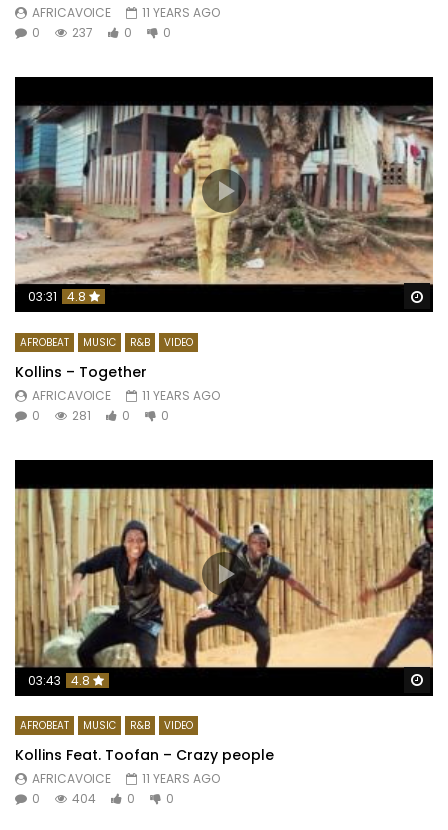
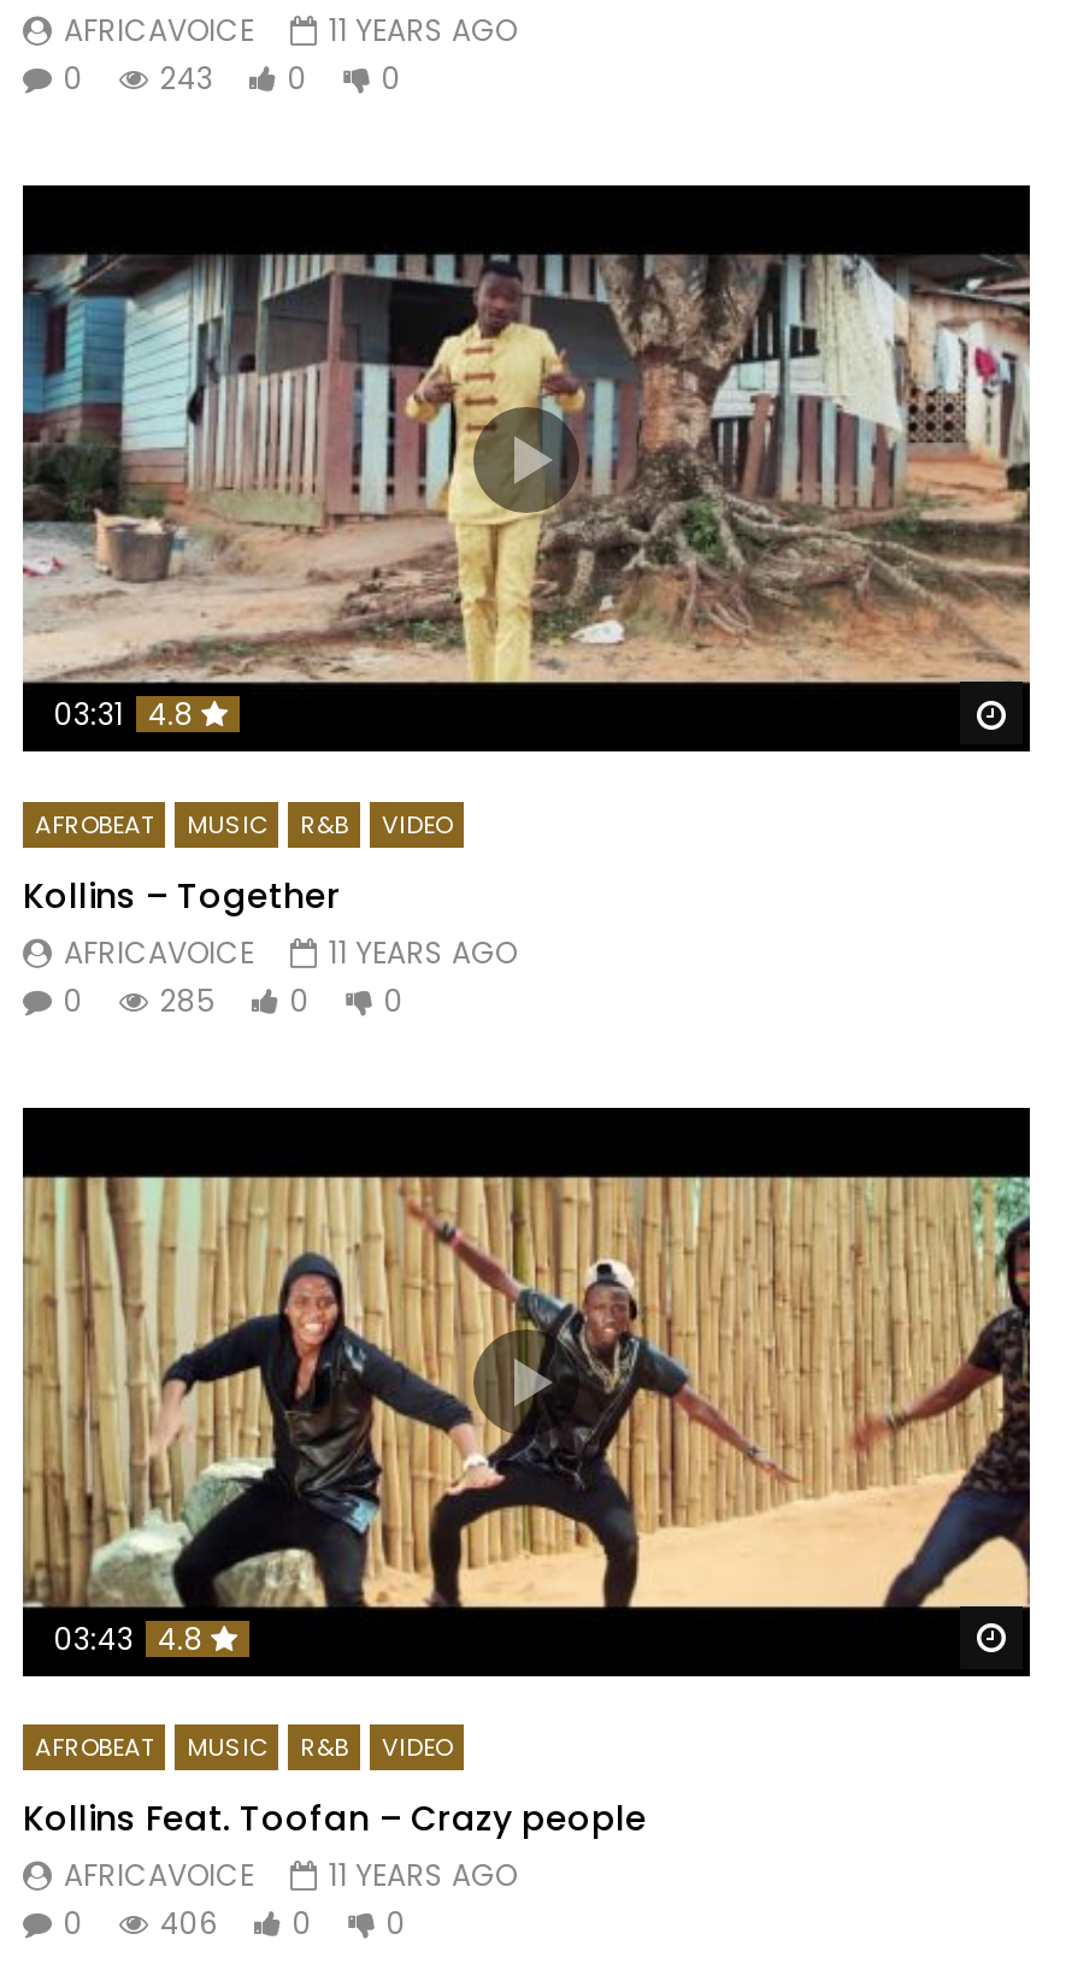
- 0 237 0 0
+ 0 243 0 0

- 0 281 0 0
+ 0 285 0 0

- 0 404 0 0
+ 0 406 0 0
